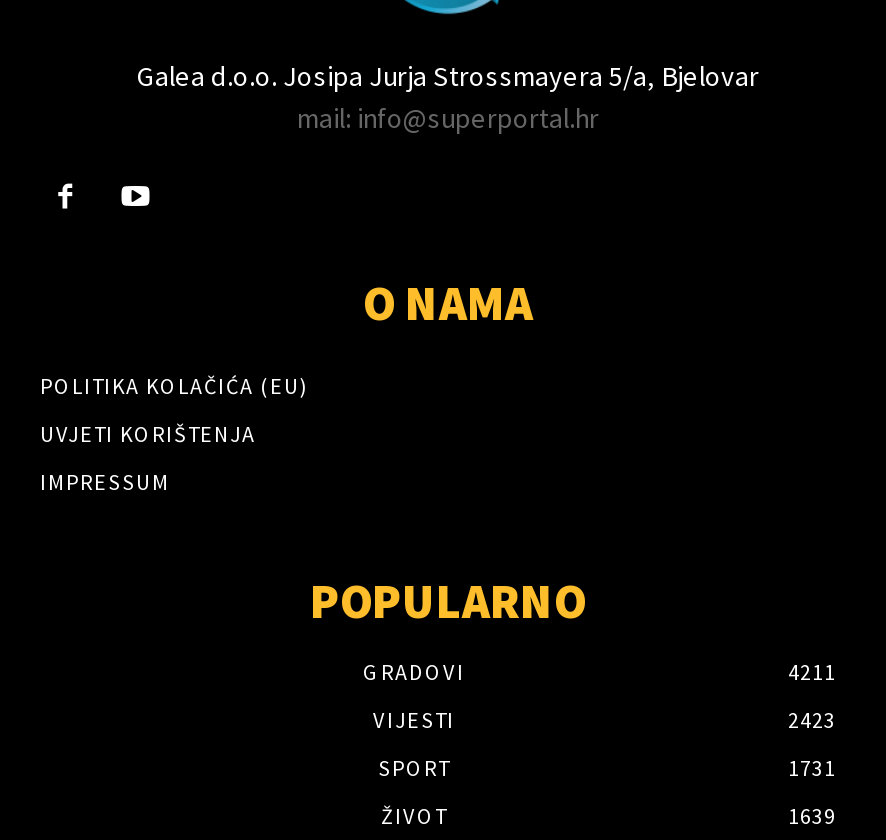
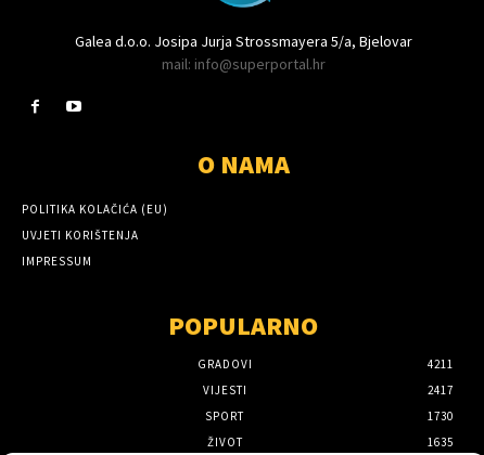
- 2423
+ 2417

- 1731
+ 1730

- 1639
+ 1635
